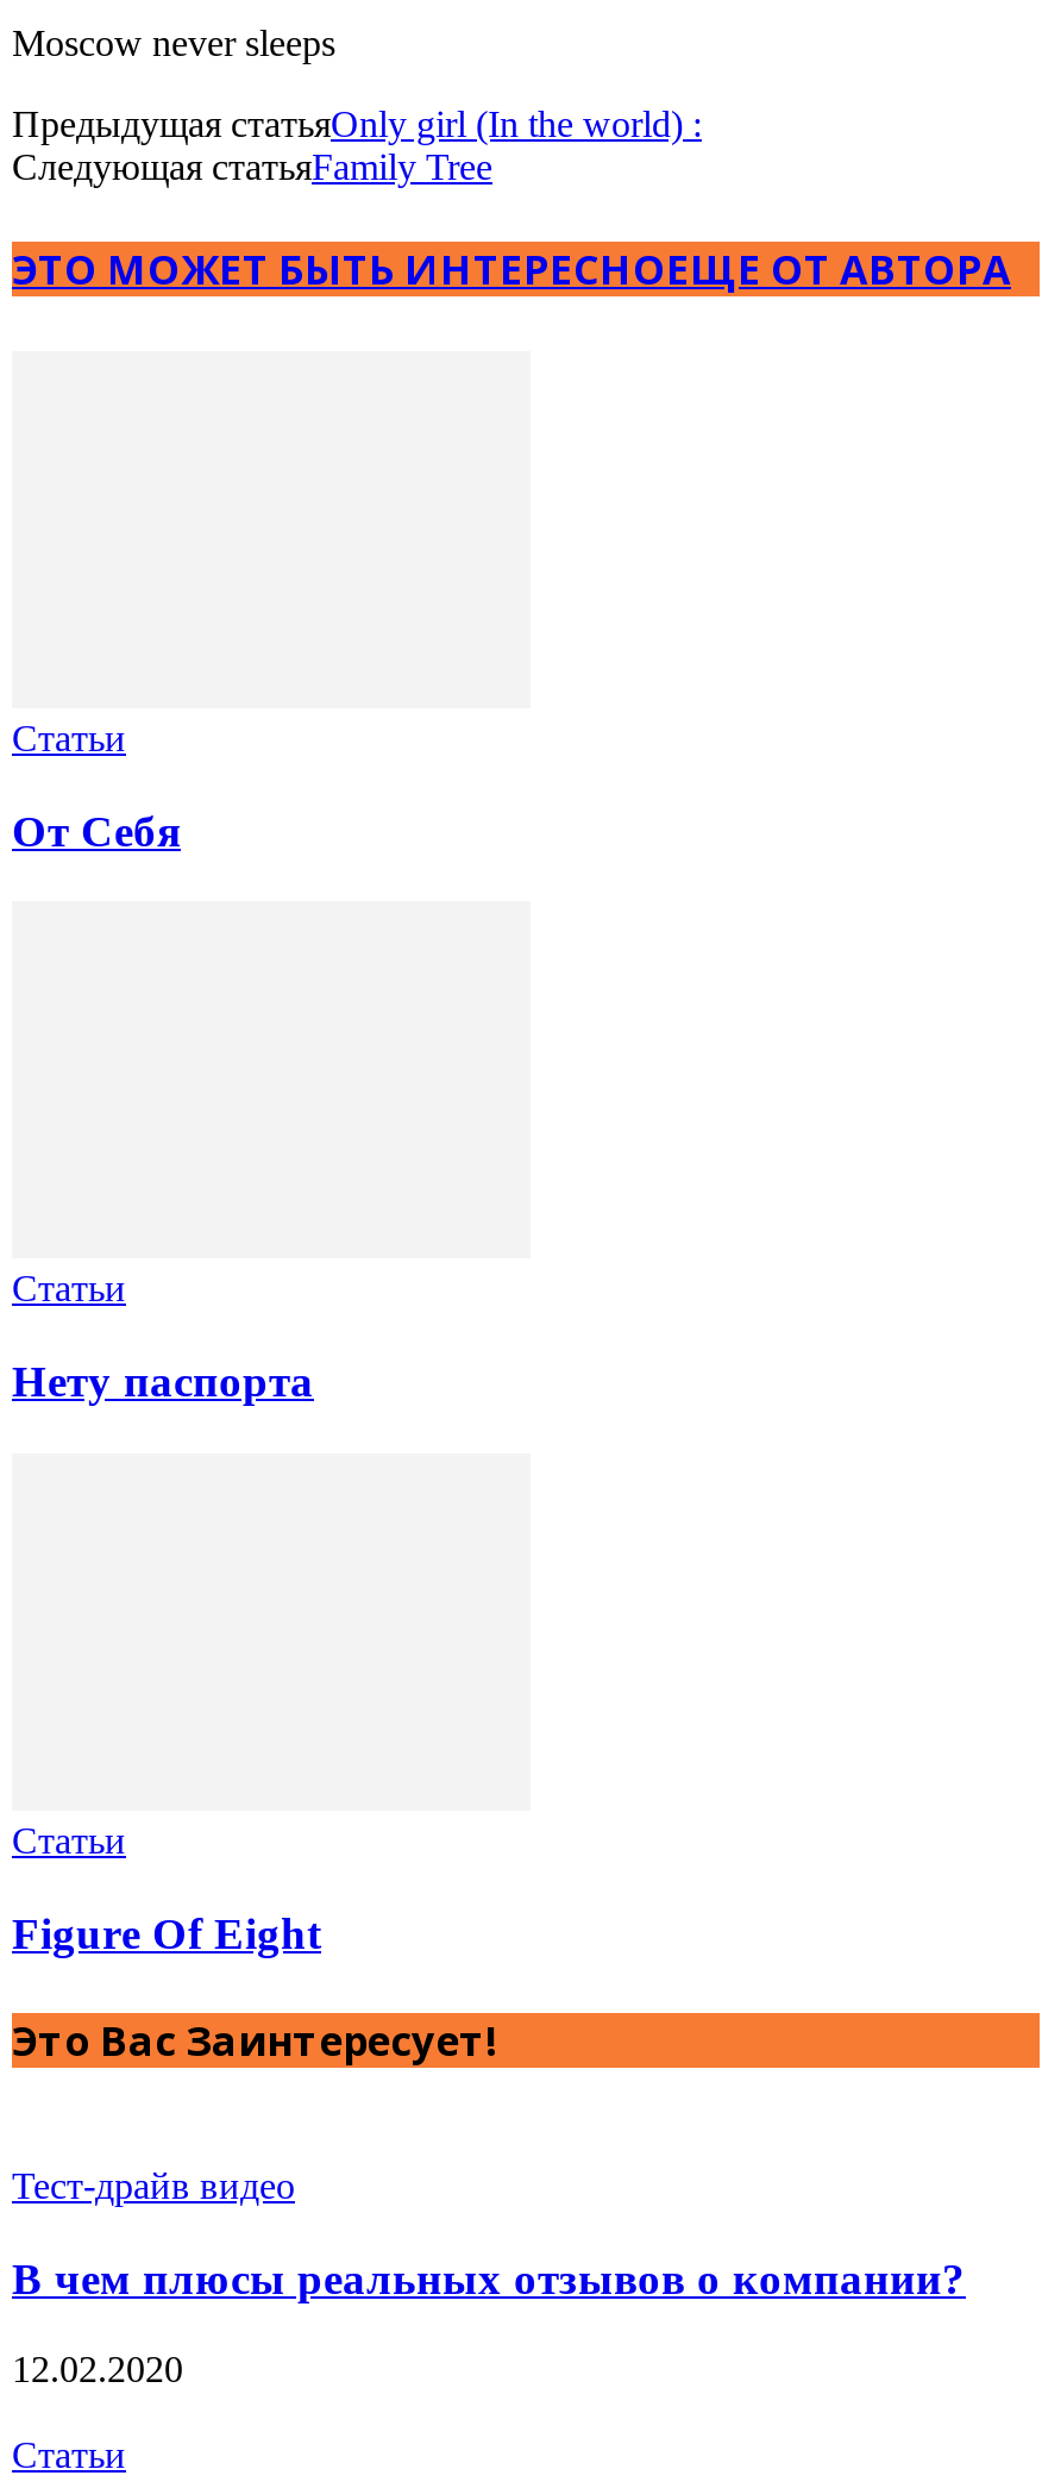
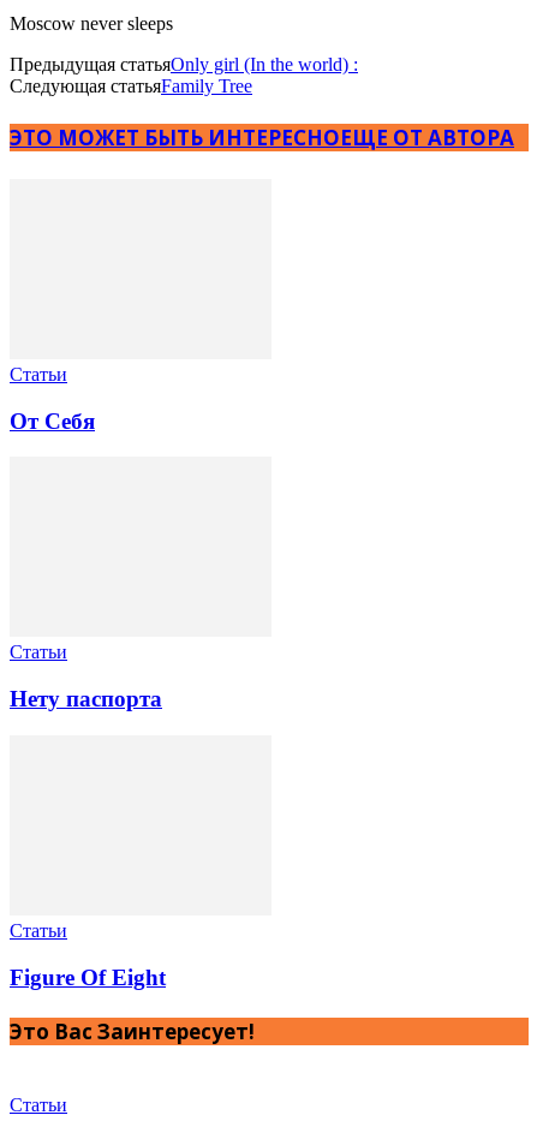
- Тест-драйв видео
- В чем плюсы реальных отзывов о компании?
- 12.02.2020
